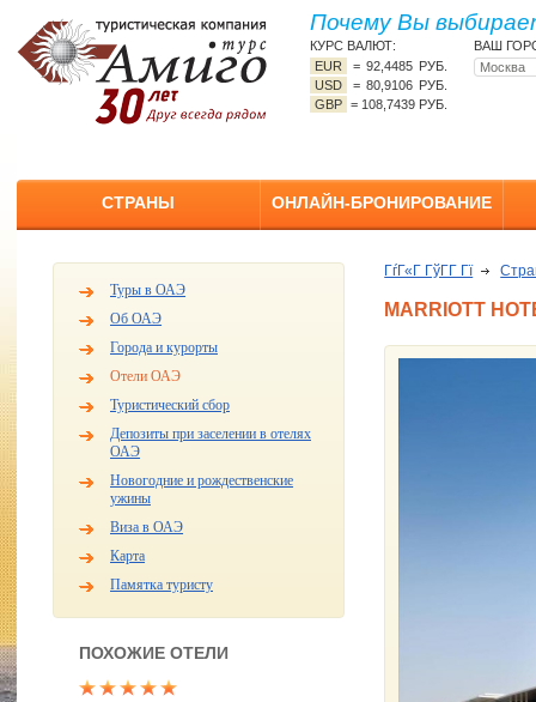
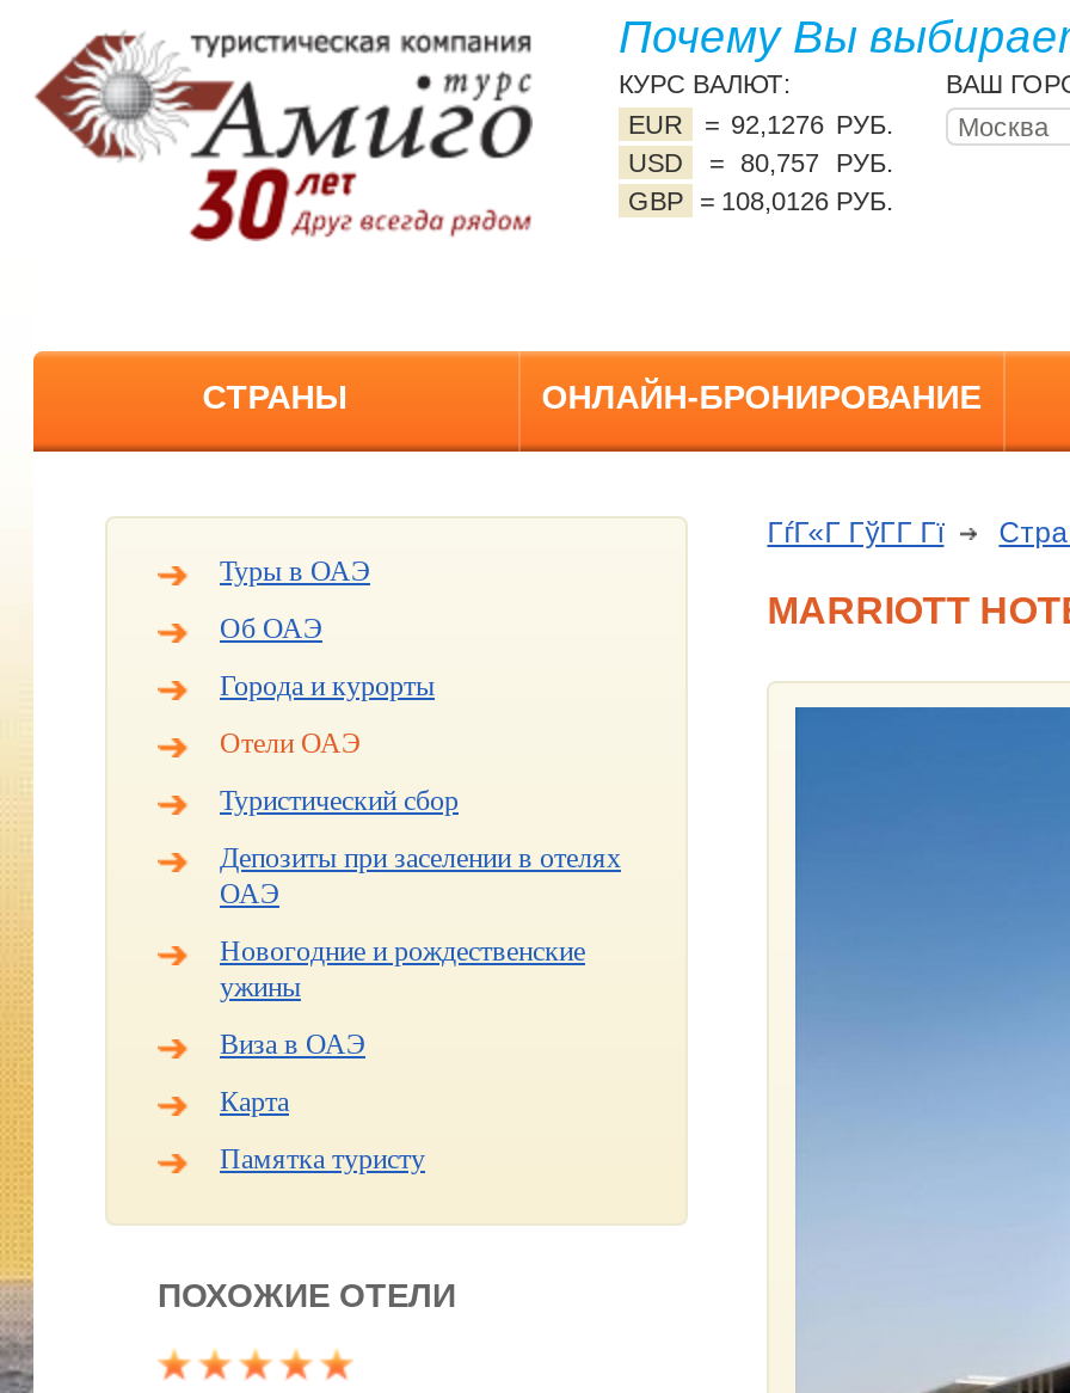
- EUR = 92,4485 РУБ.
+ EUR = 92,1276 РУБ.

- USD = 80,9106 РУБ.
+ USD = 80,757 РУБ.

- GBP = 108,7439 РУБ.
+ GBP = 108,0126 РУБ.
